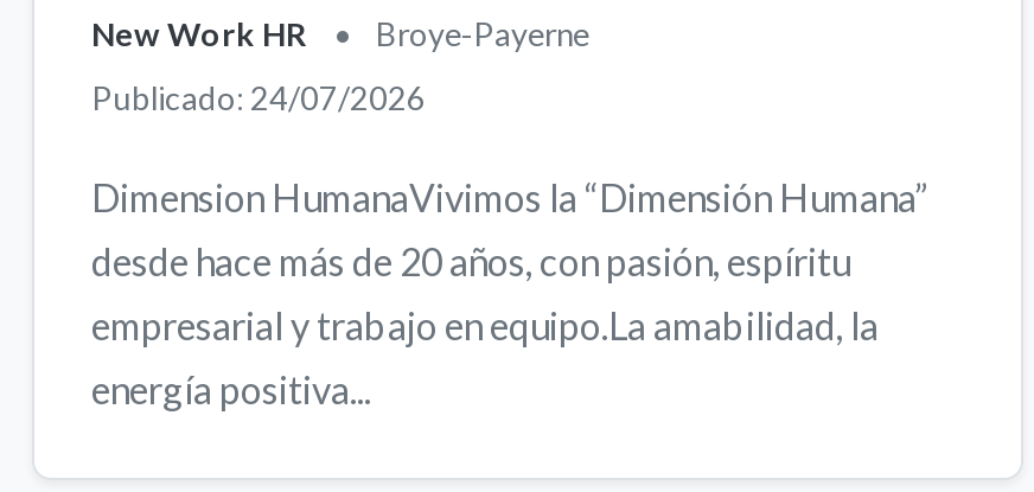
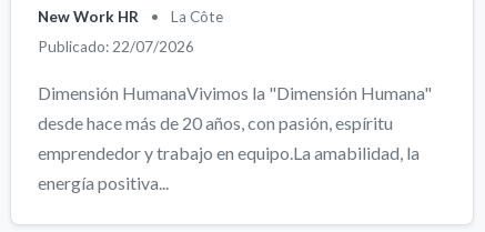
- Broye-Payerne
+ La Côte

- Publicado: 24/07/2026
+ Publicado: 22/07/2026

- Dimension HumanaVivimos la “Dimensión Humana”
+ Dimensión HumanaVivimos la "Dimensión Humana"

- empresarial y trabajo en equipo.La amabilidad, la
+ emprendedor y trabajo en equipo.La amabilidad, la
